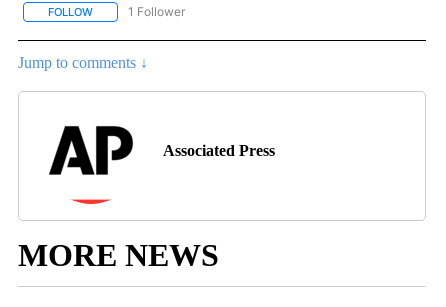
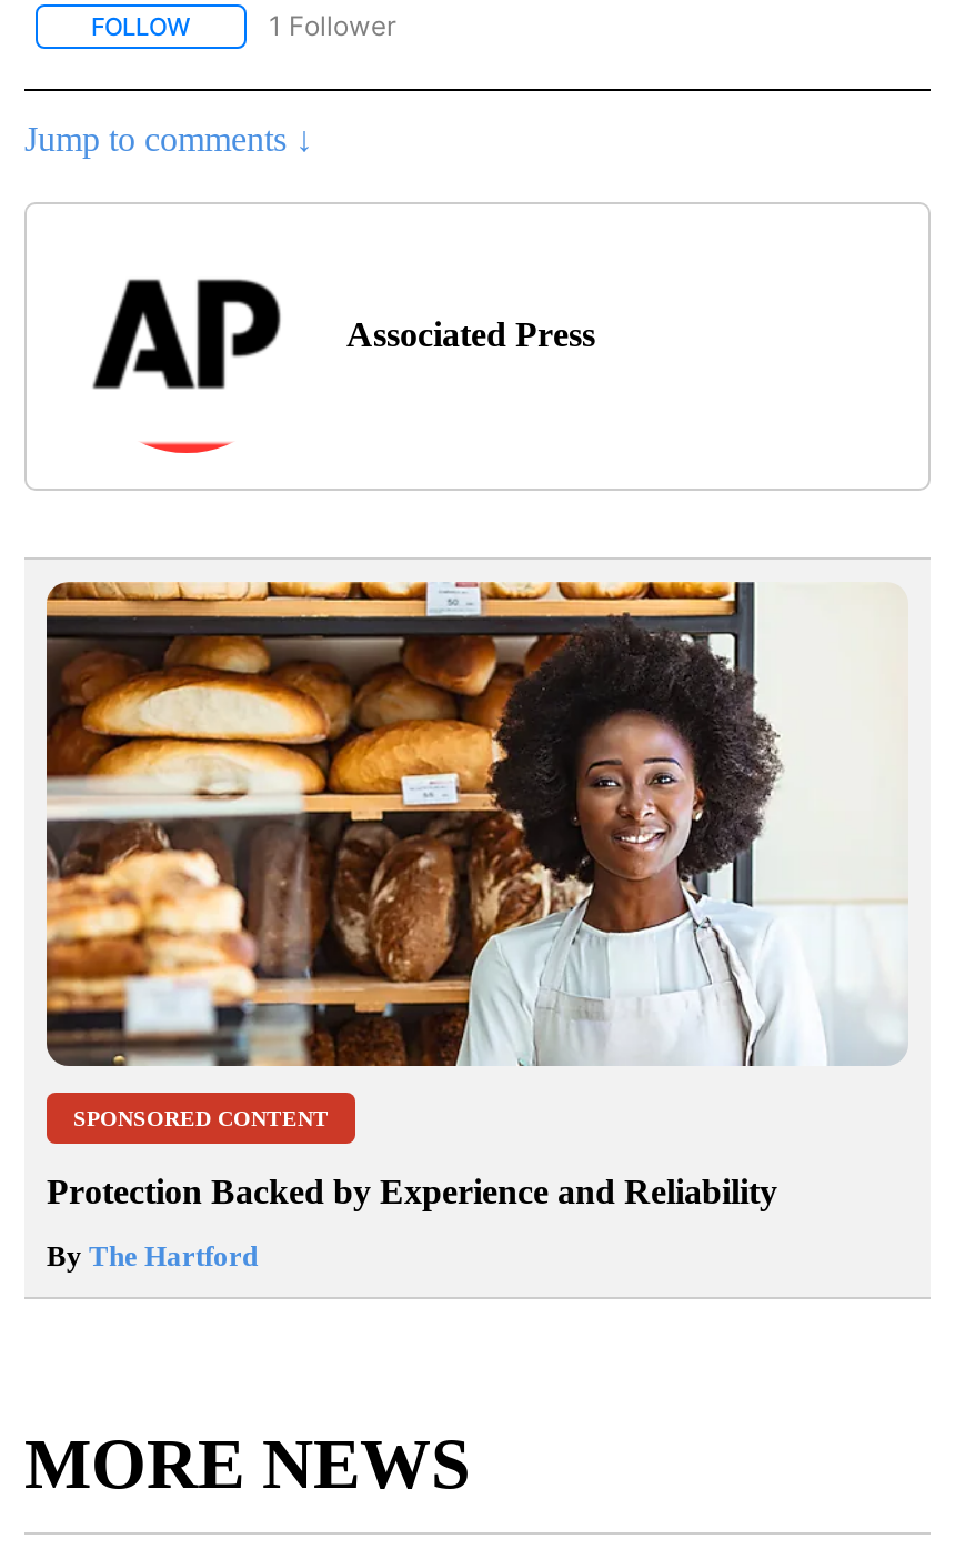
+ [image]
+ SPONSORED CONTENT
+ Protection Backed by Experience and Reliability
+ By The Hartford
